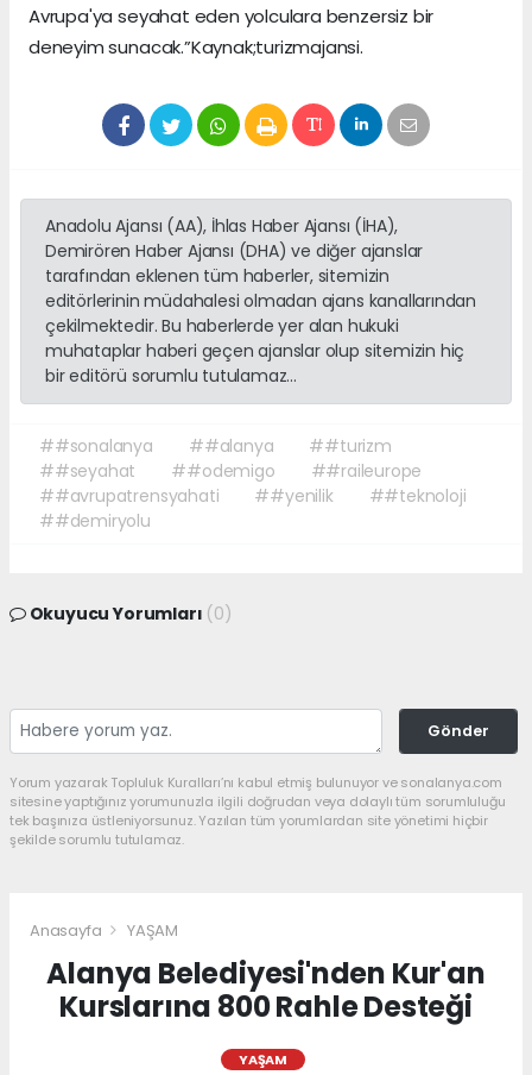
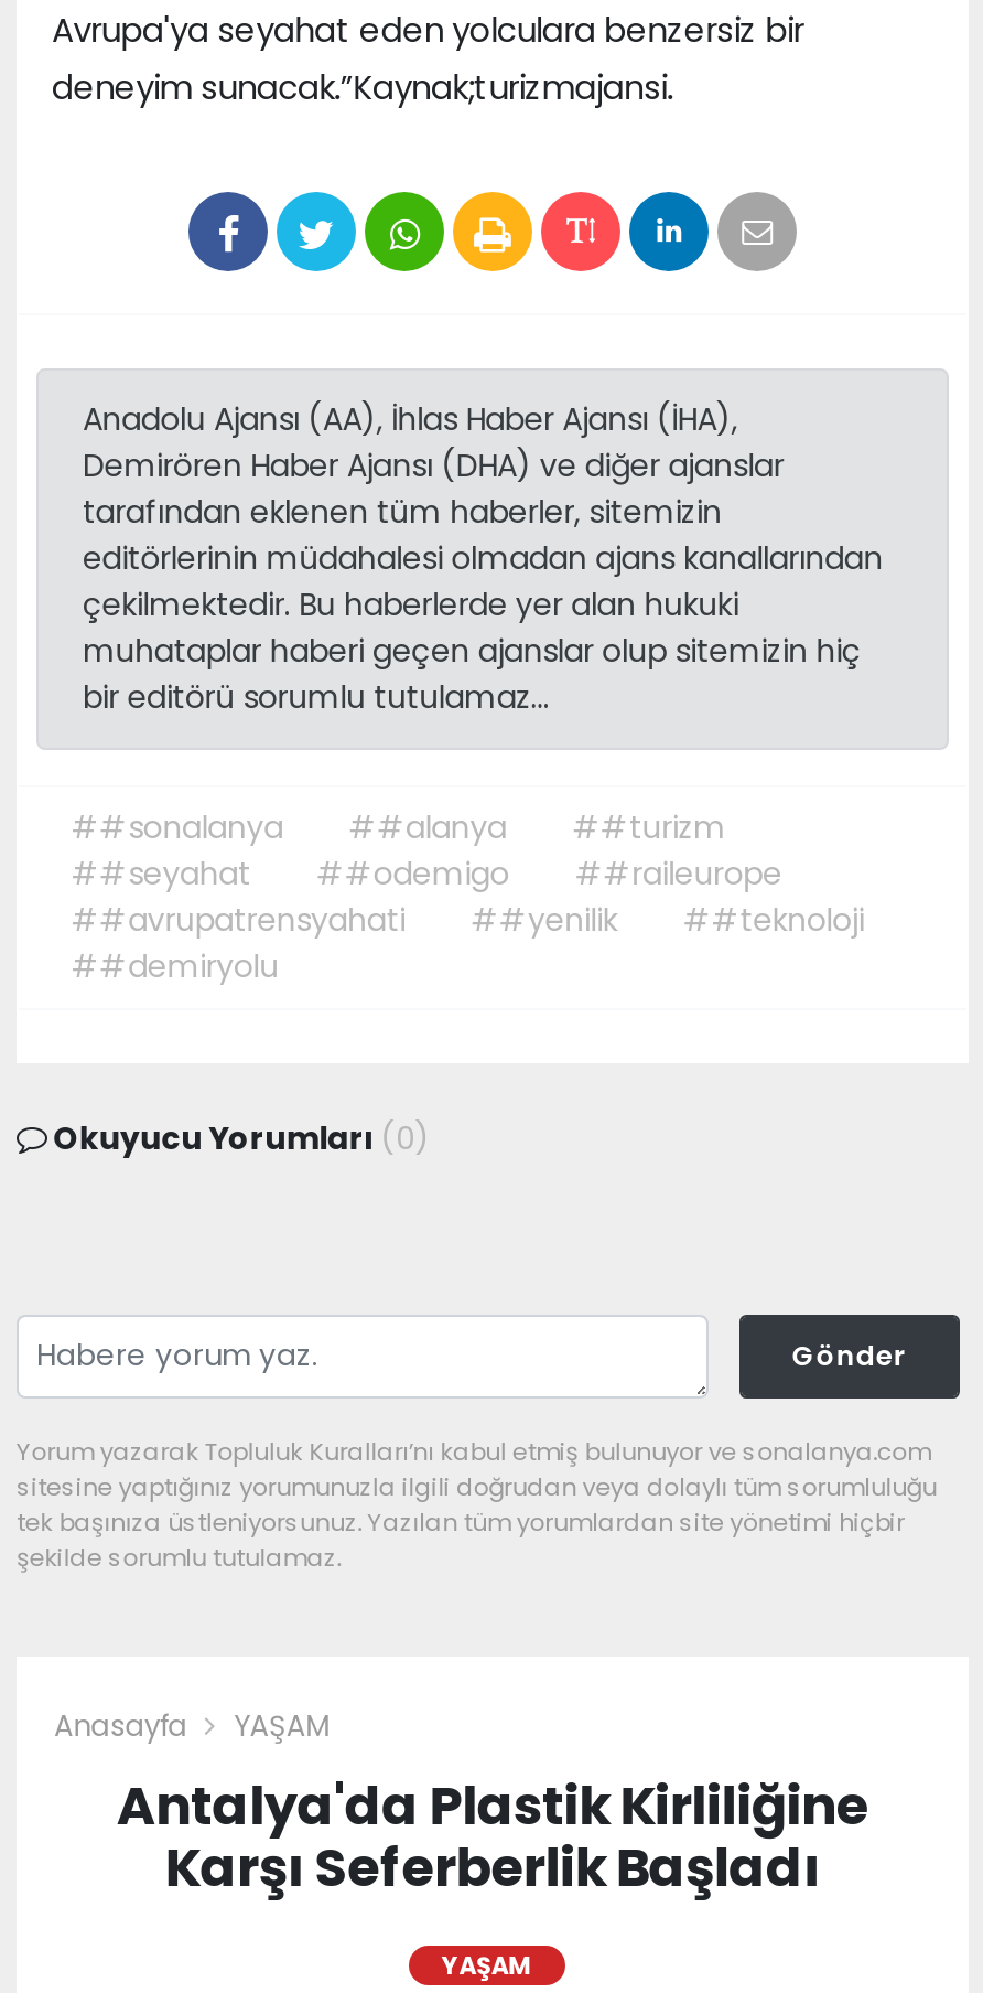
- Alanya Belediyesi'nden Kur'an
- Kurslarına 800 Rahle Desteği
+ Antalya'da Plastik Kirliliğine
+ Karşı Seferberlik Başladı
